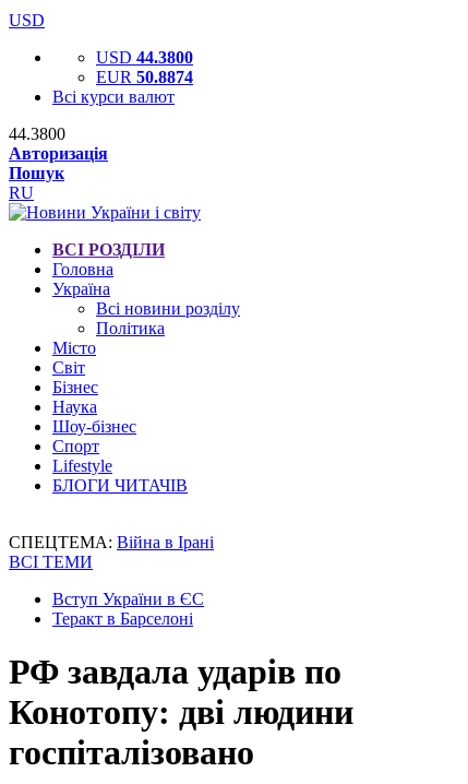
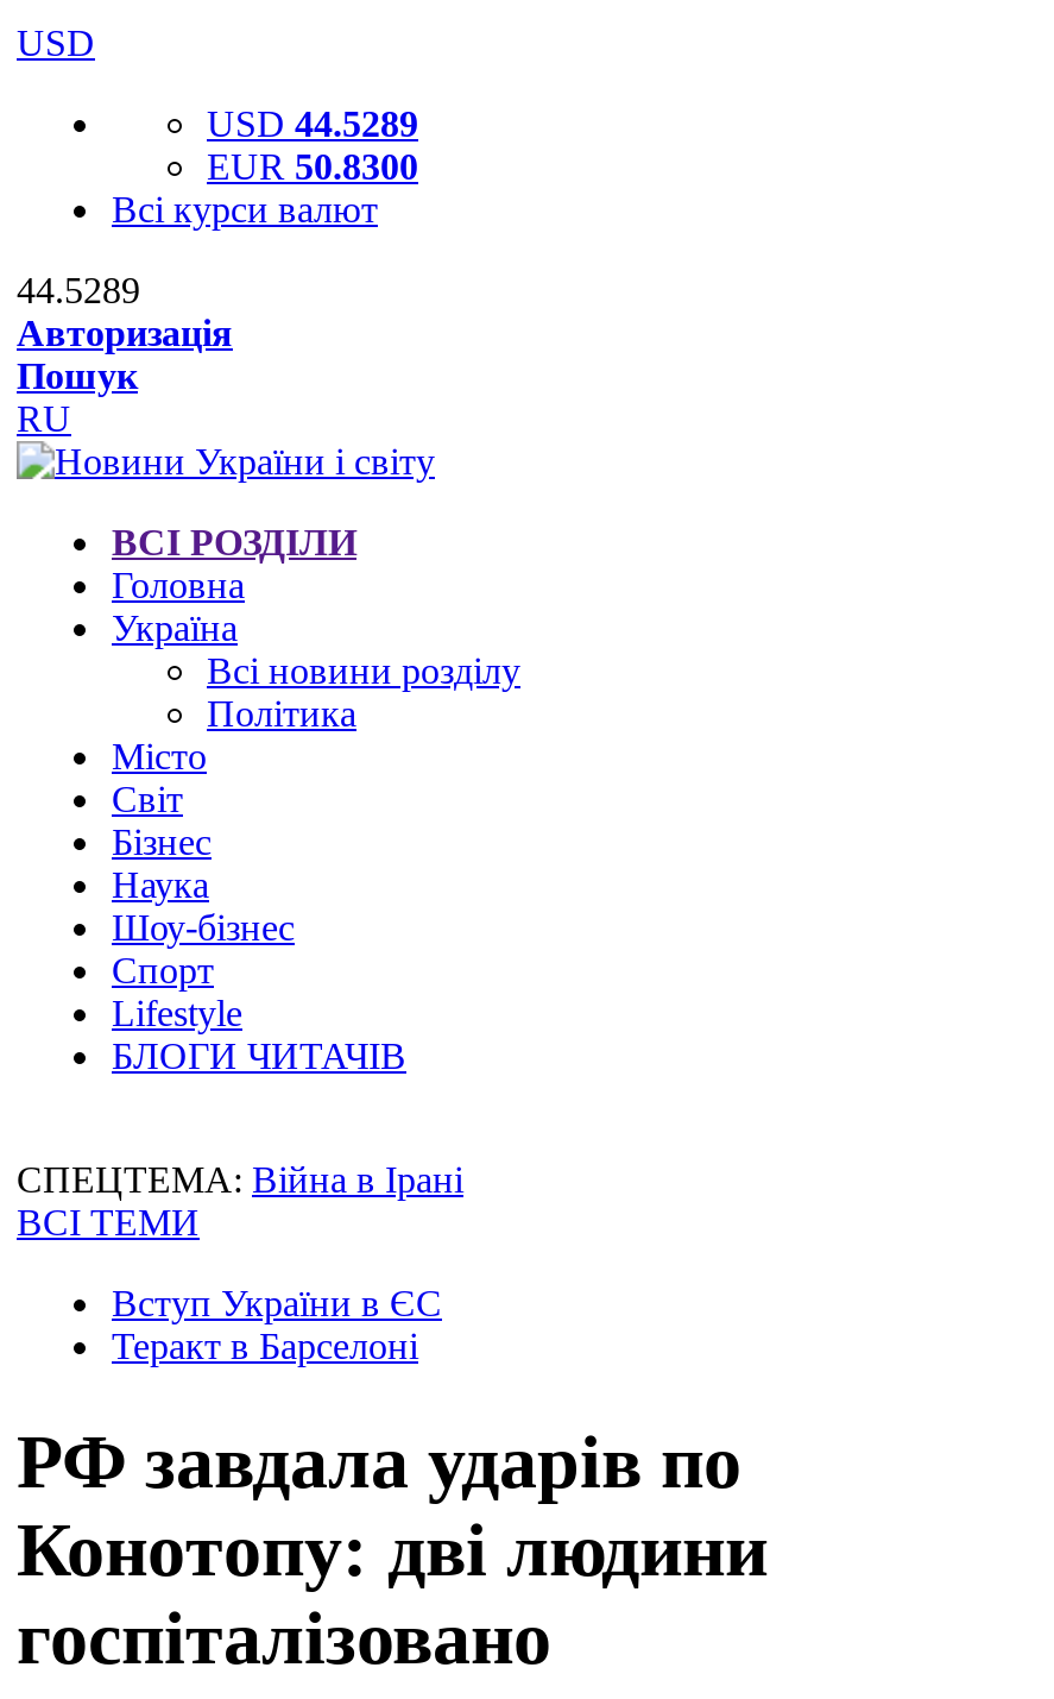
- USD 44.3800
+ USD 44.5289

- EUR 50.8874
+ EUR 50.8300

- 44.3800
+ 44.5289
